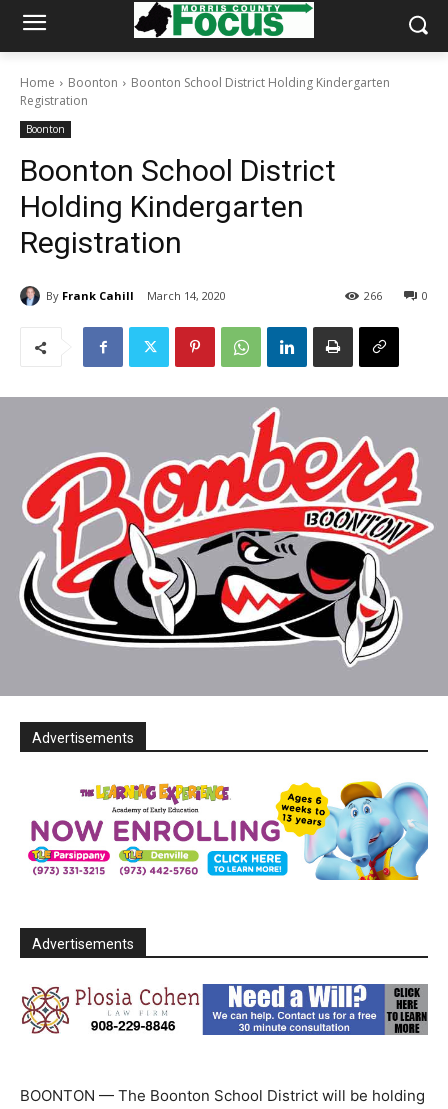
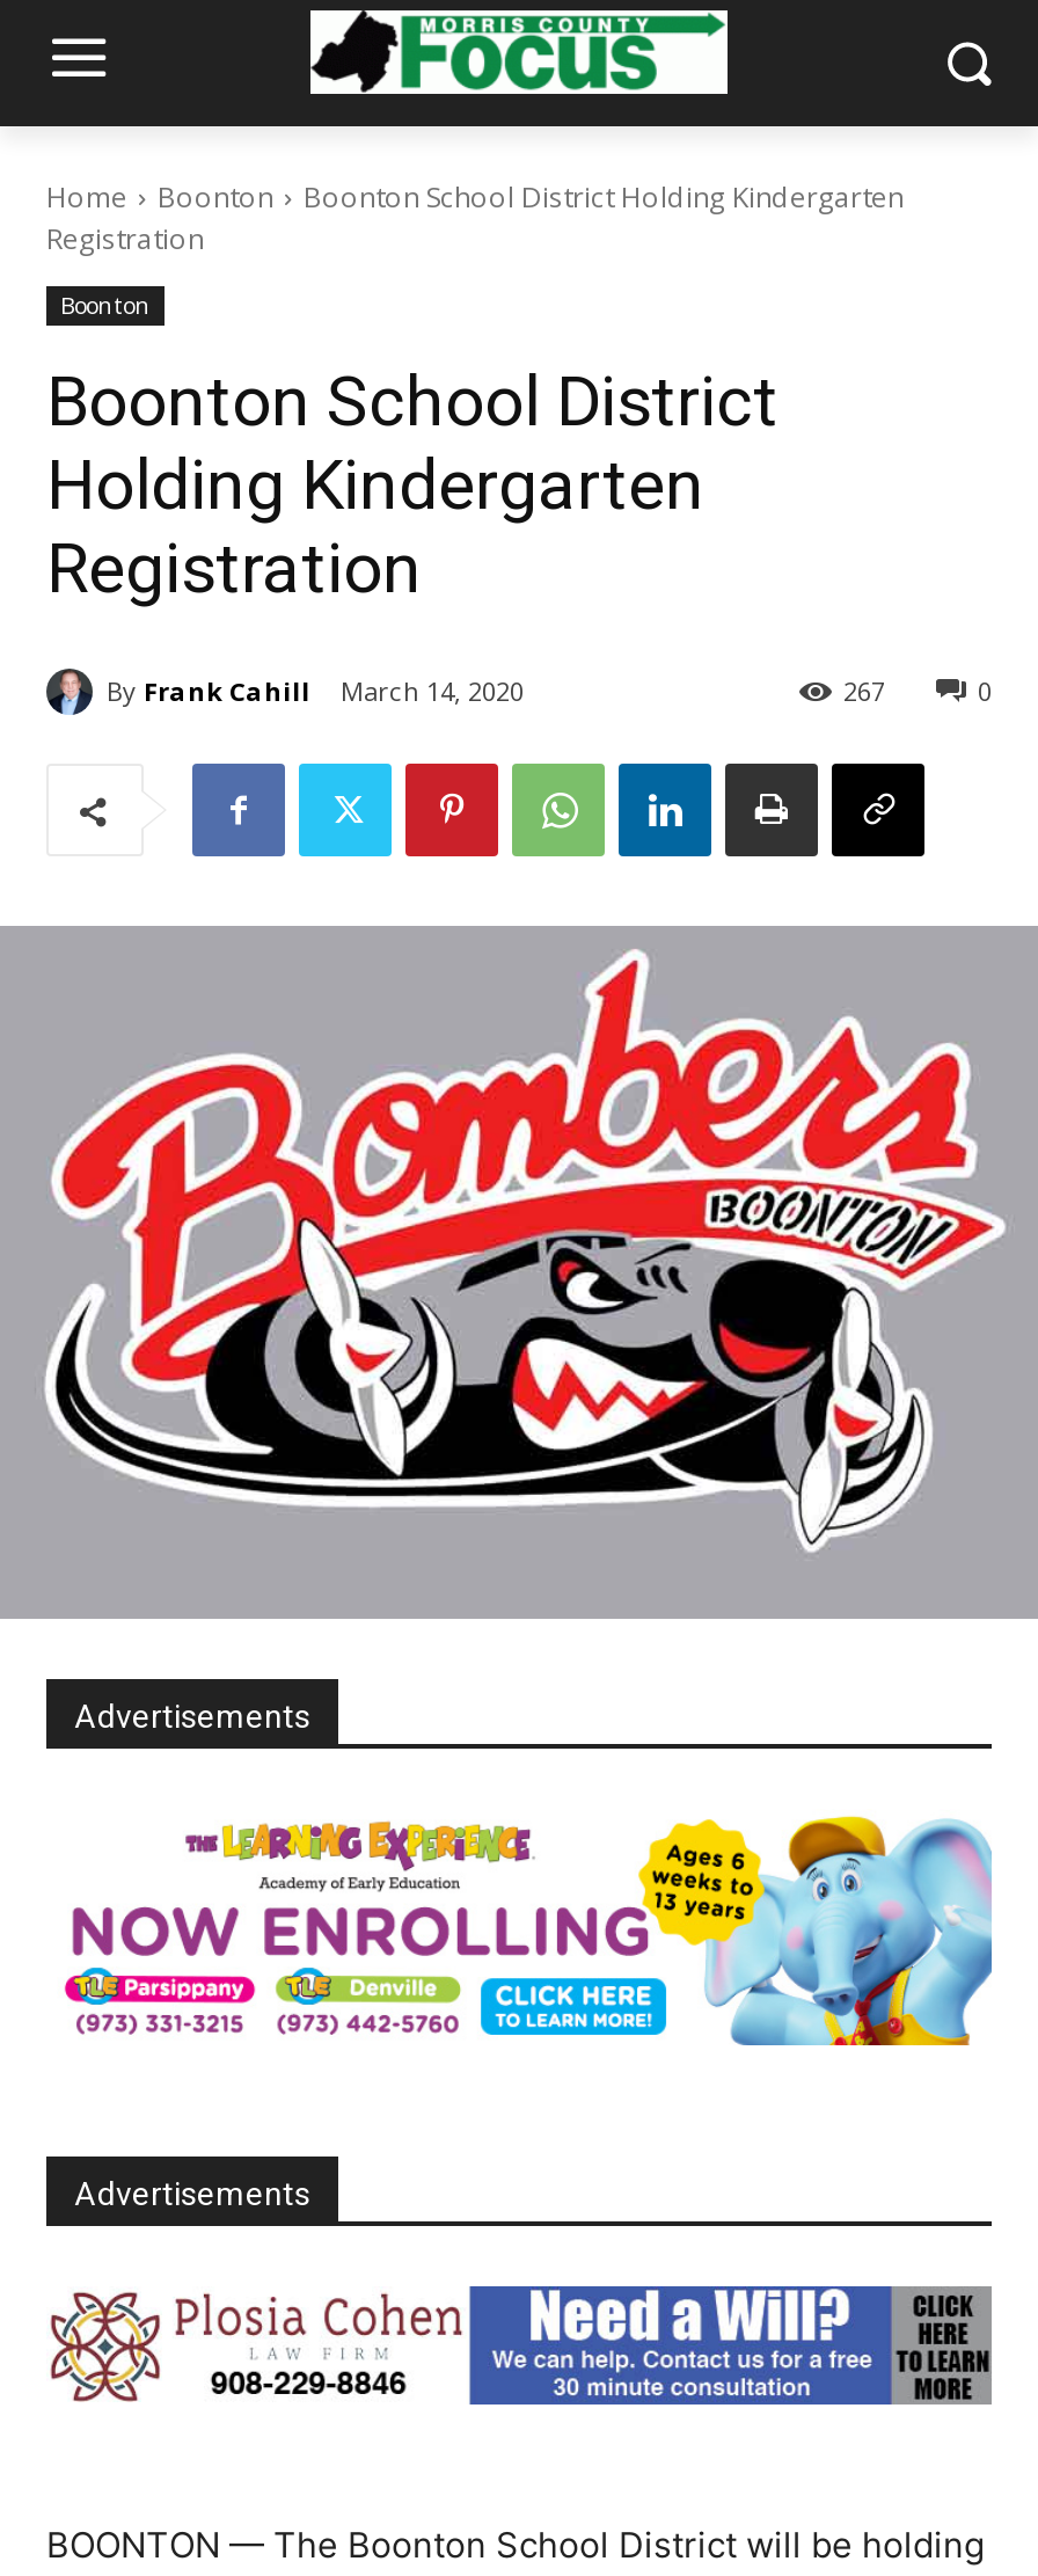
- 266
+ 267
